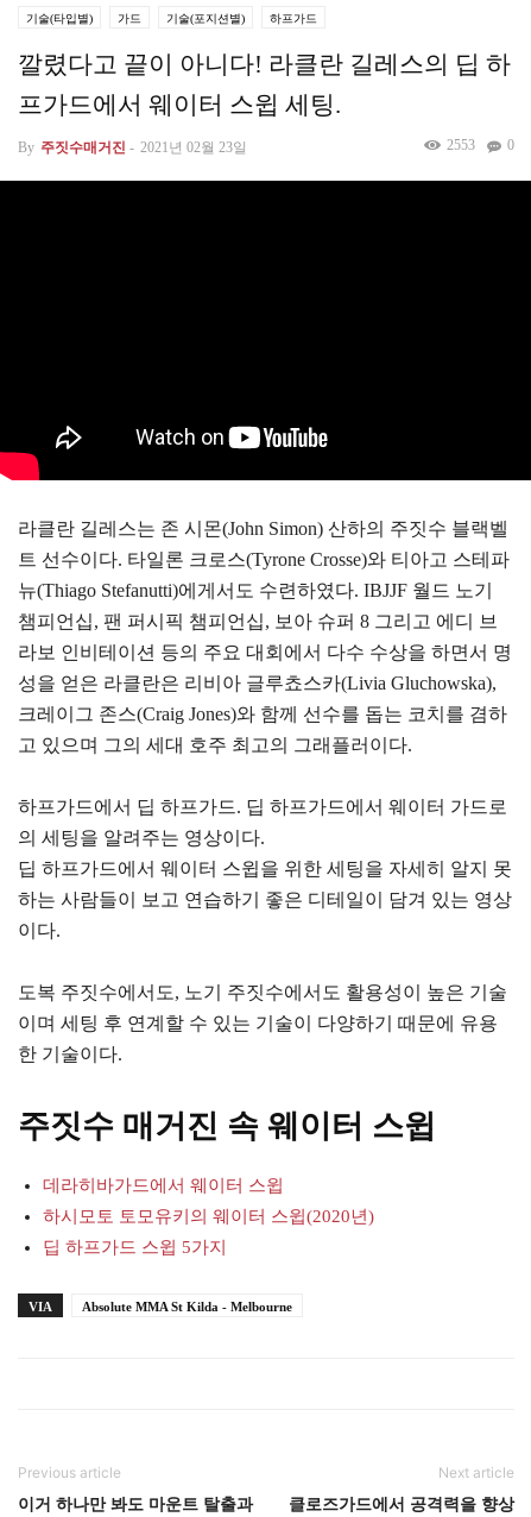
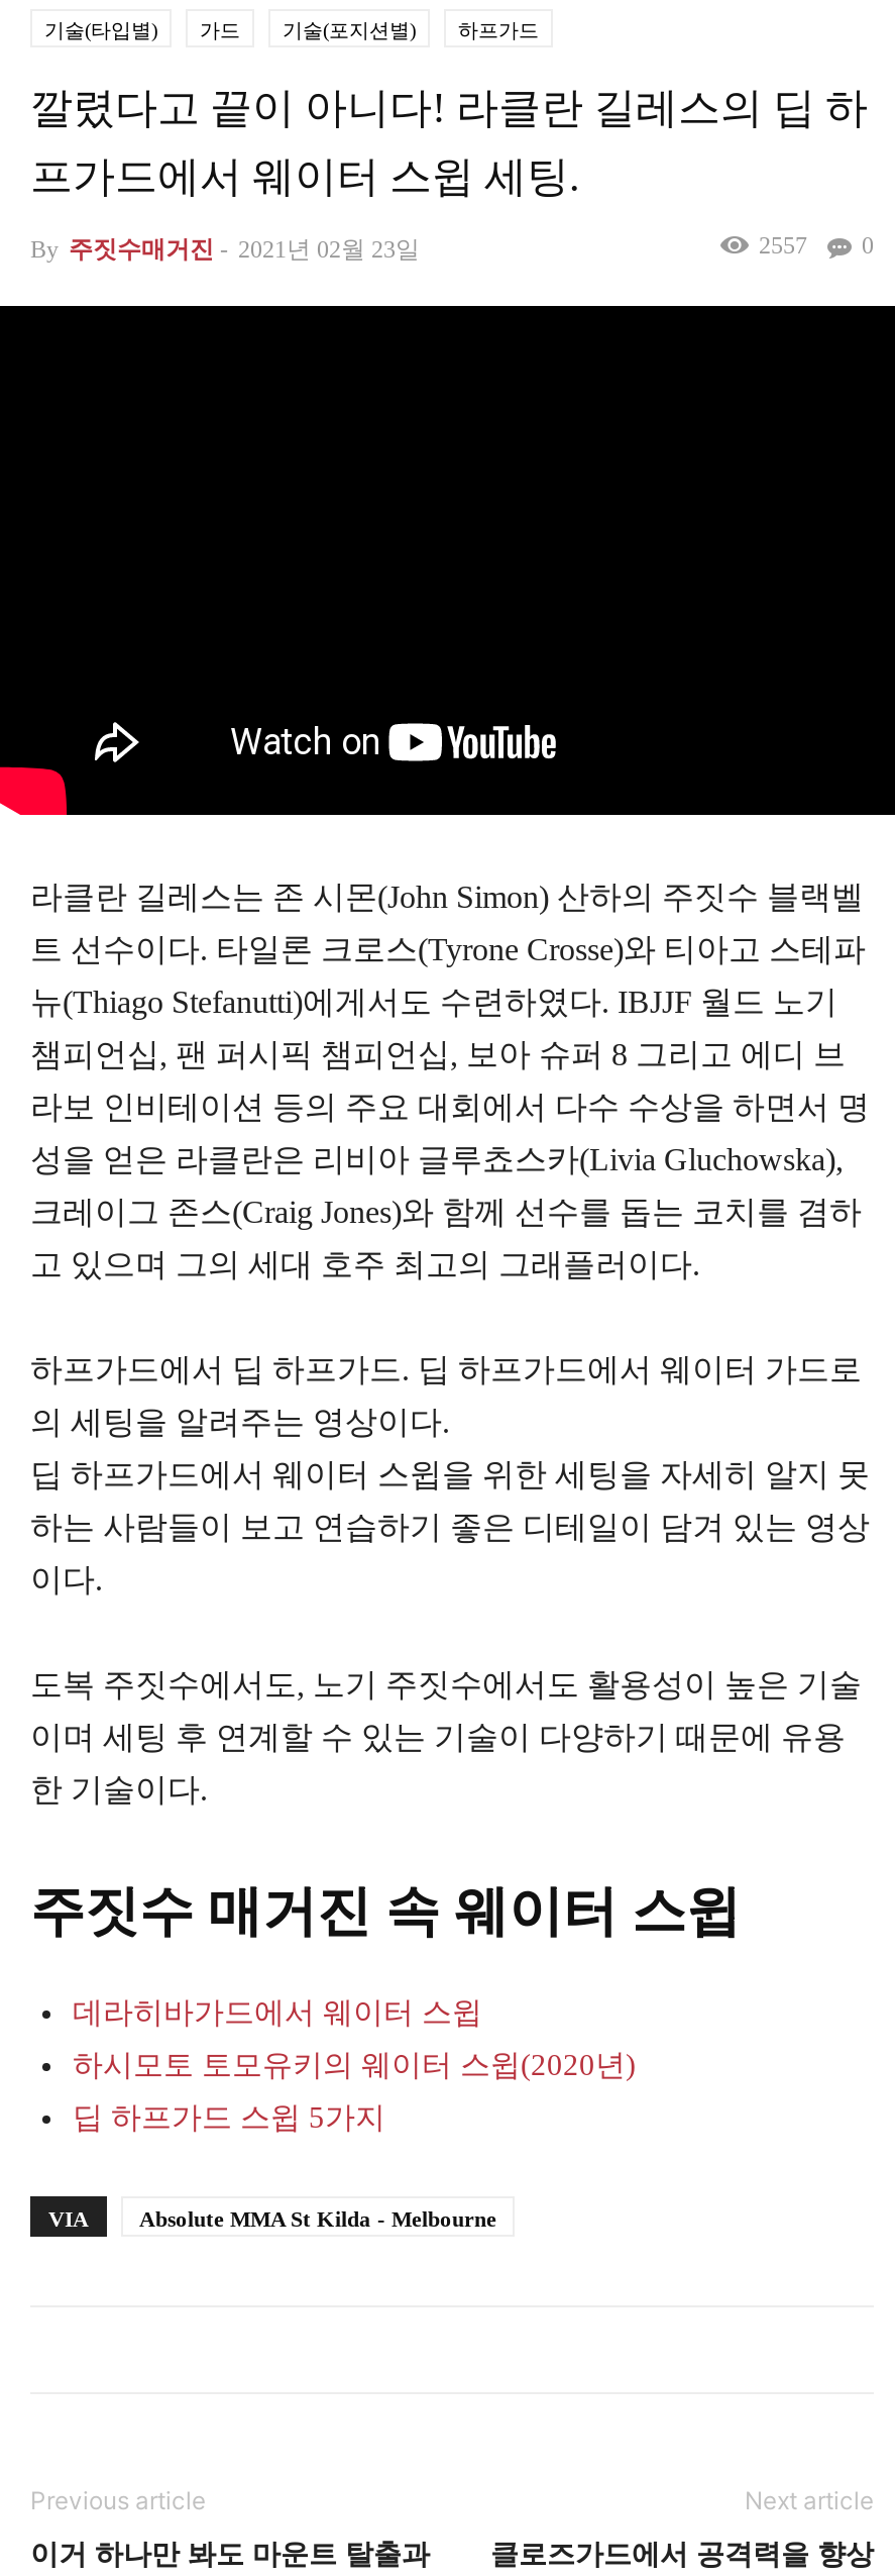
- 2553 0
+ 2557 0
